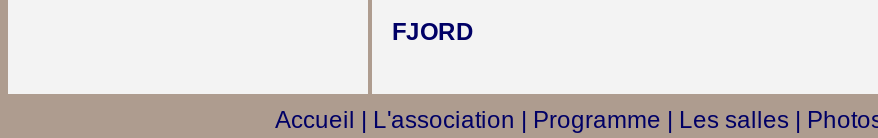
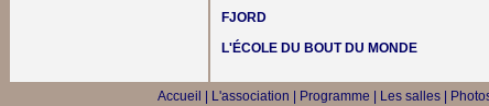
+ L'ÉCOLE DU BOUT DU MONDE
